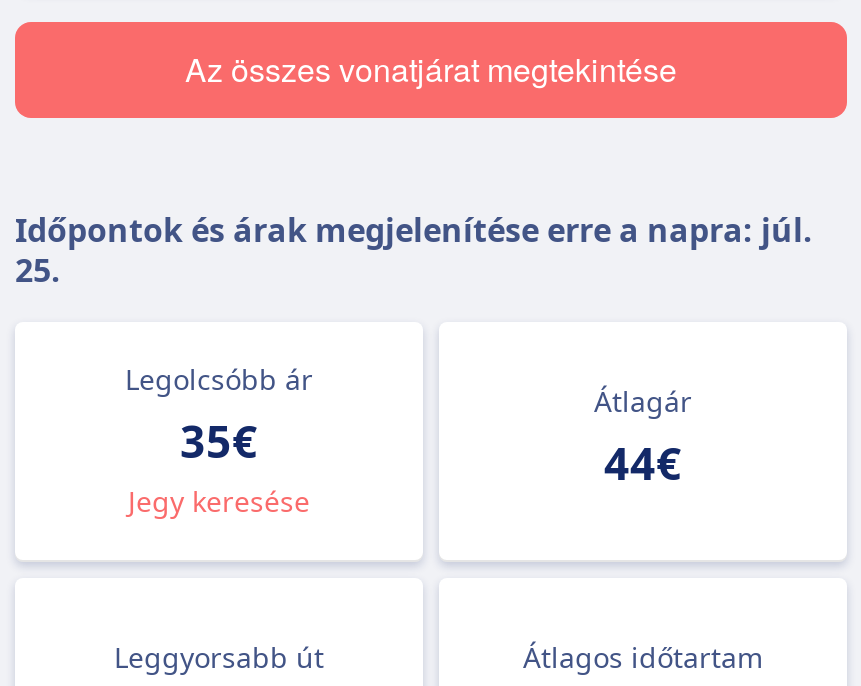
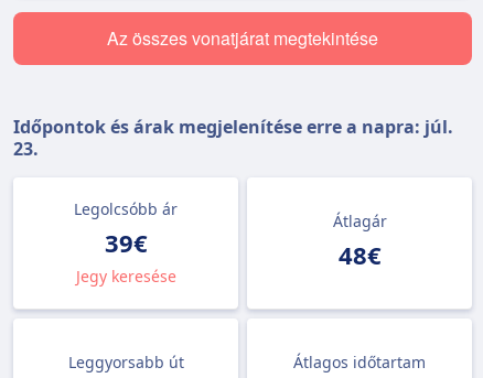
- 25.
+ 23.

- 35€
+ 39€

- 44€
+ 48€
